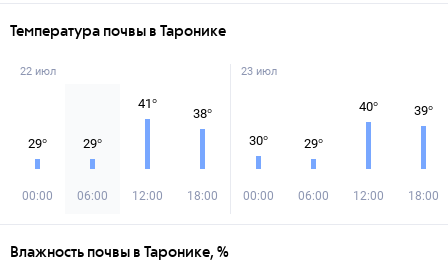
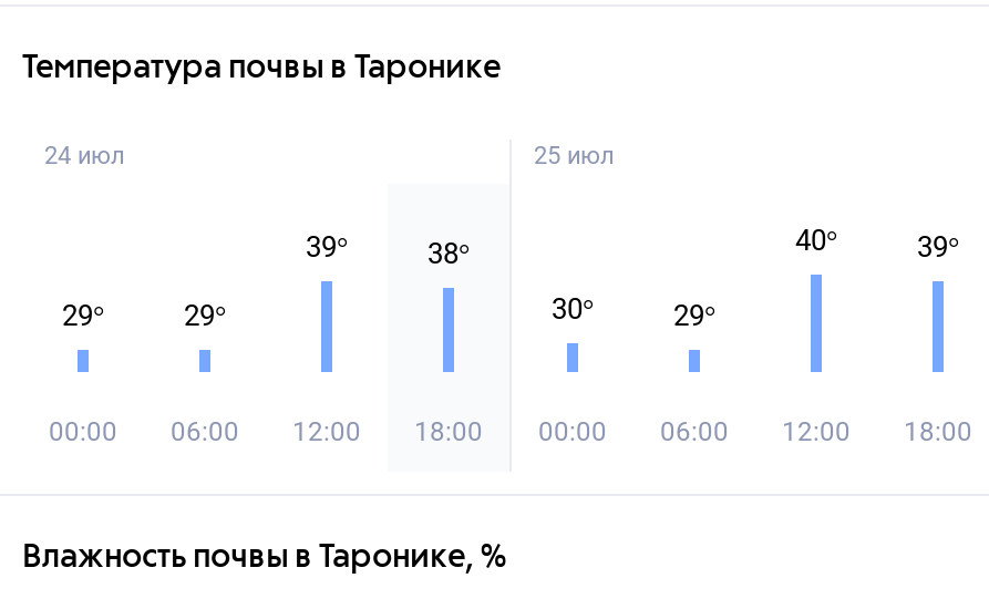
- 22 июл
+ 24 июл

- 23 июл
+ 25 июл

- 41°
+ 39°
